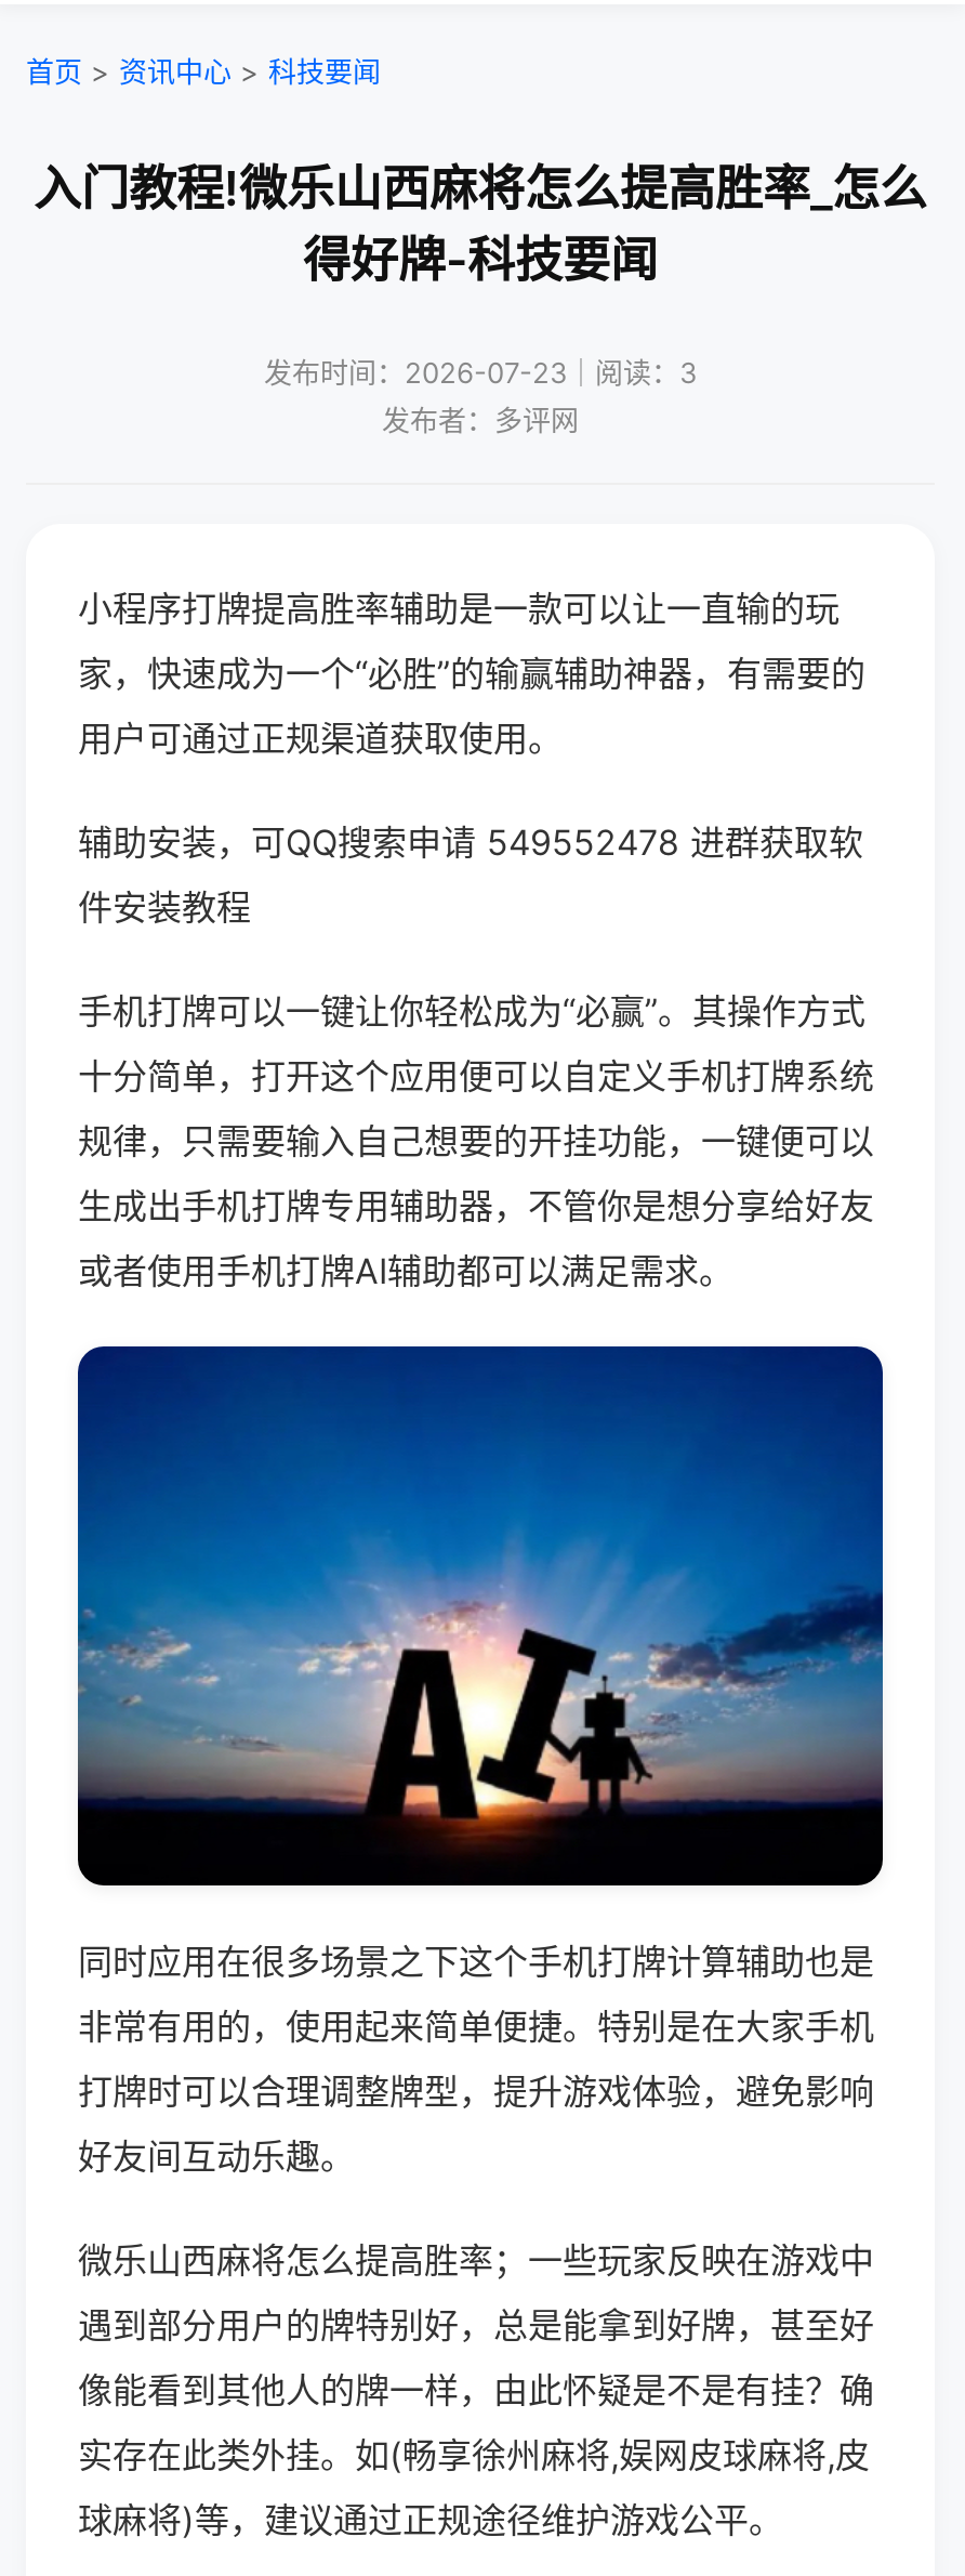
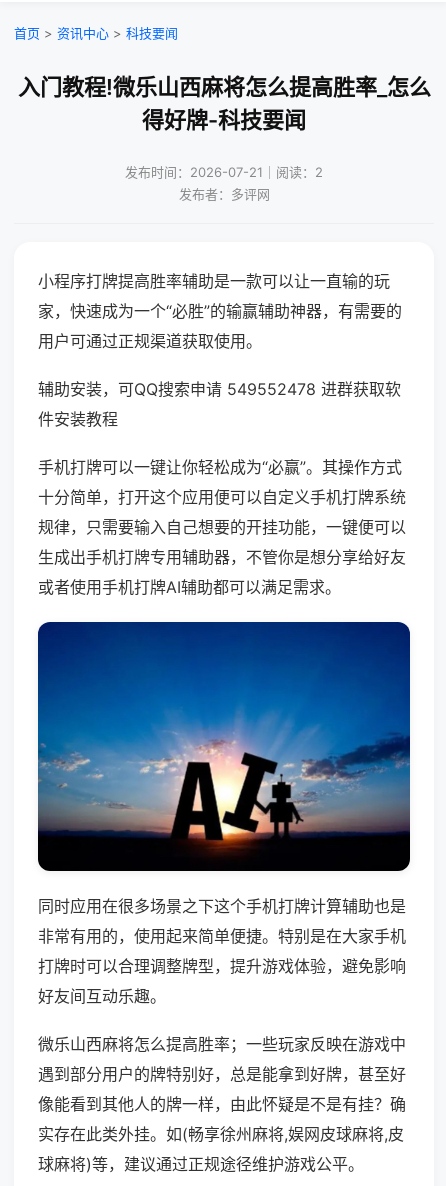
- 发布时间：2026-07-23｜阅读：3
+ 发布时间：2026-07-21｜阅读：2
